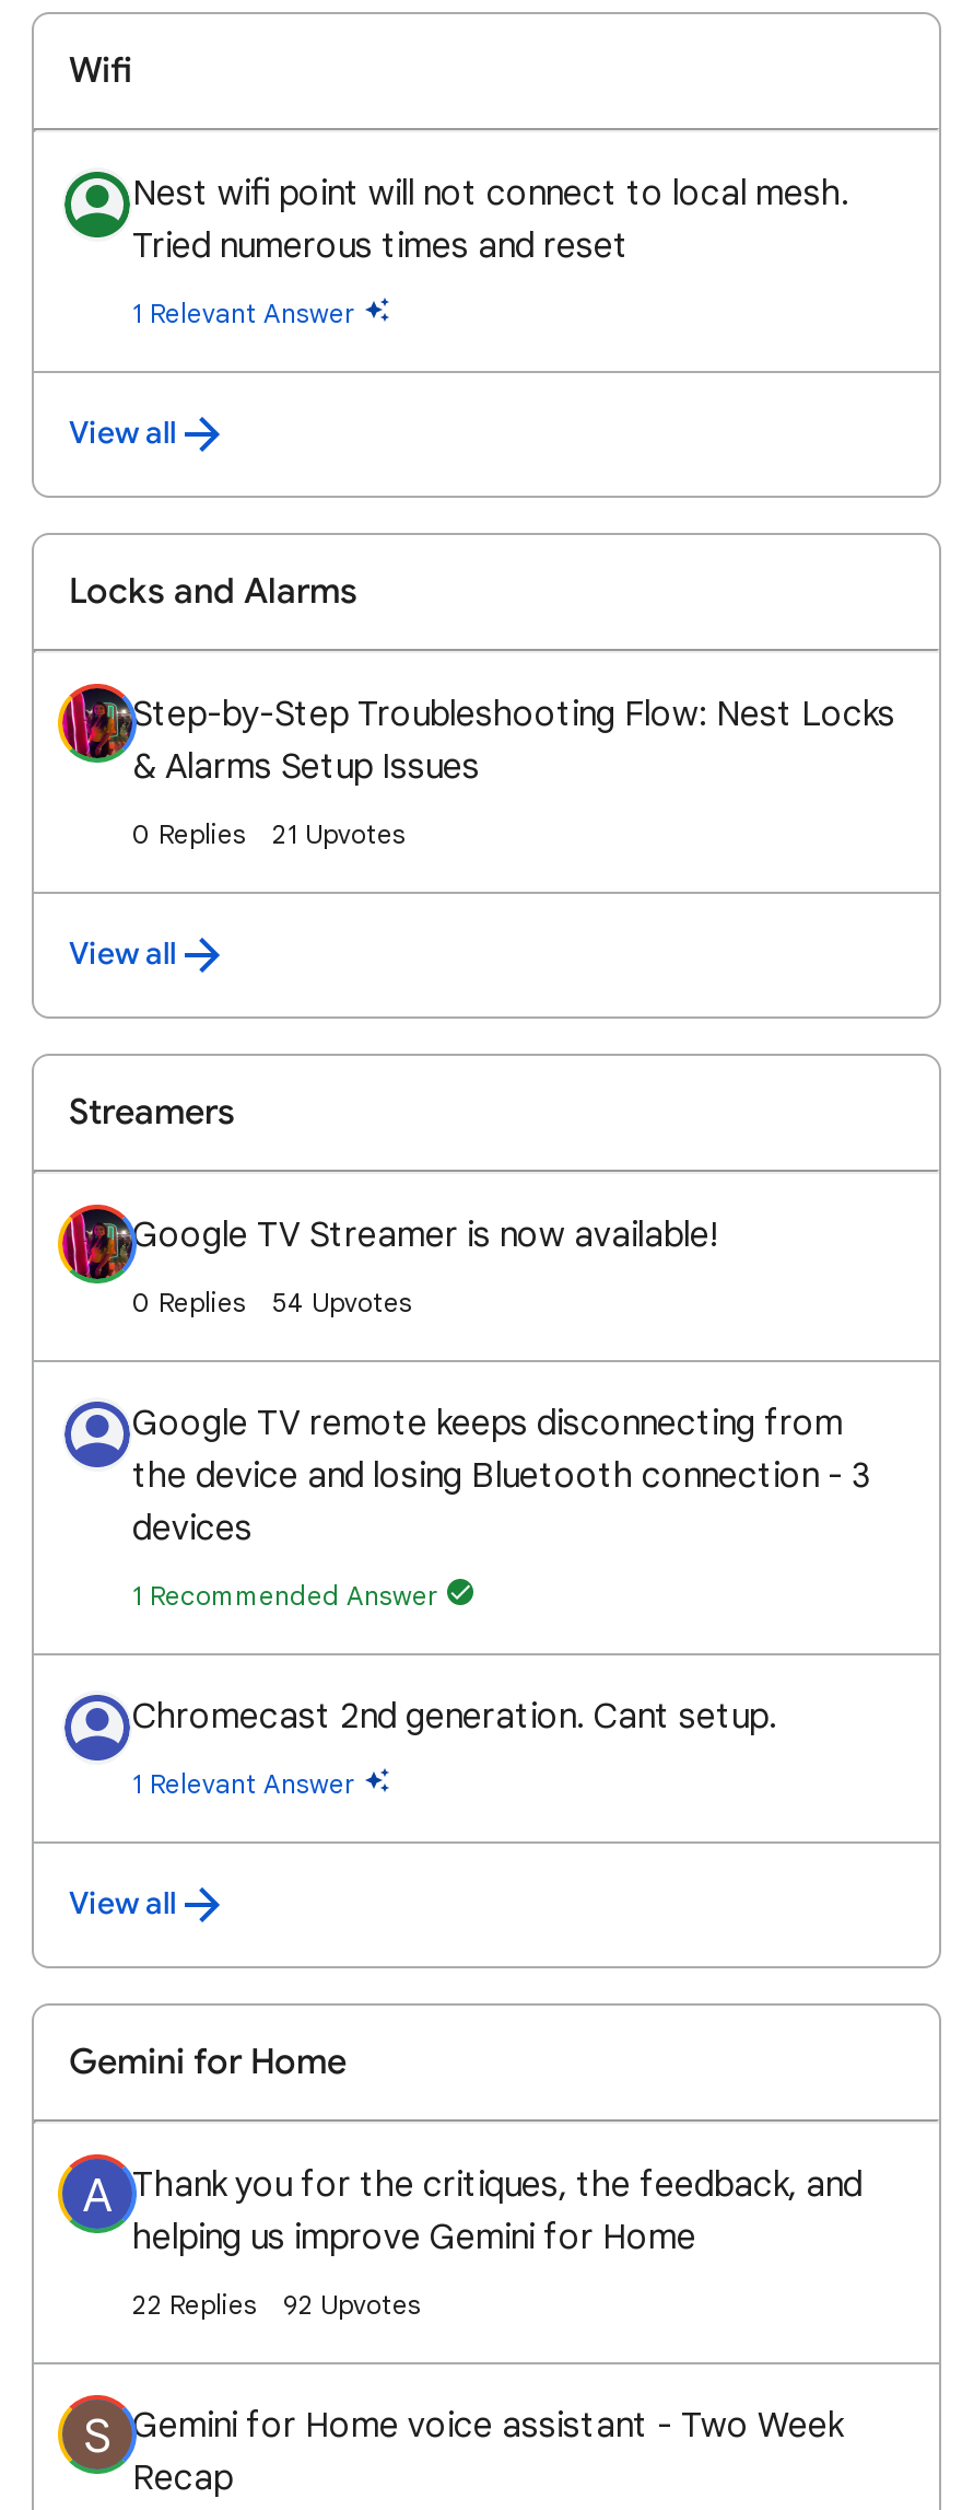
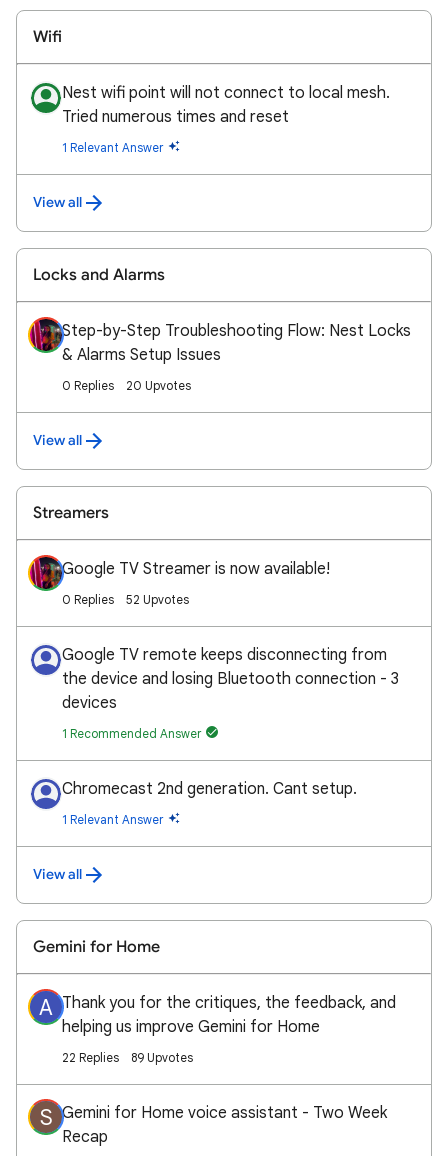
- 21 Upvotes
+ 20 Upvotes

- 54 Upvotes
+ 52 Upvotes

- 22 Replies 92 Upvotes
+ 22 Replies 89 Upvotes
